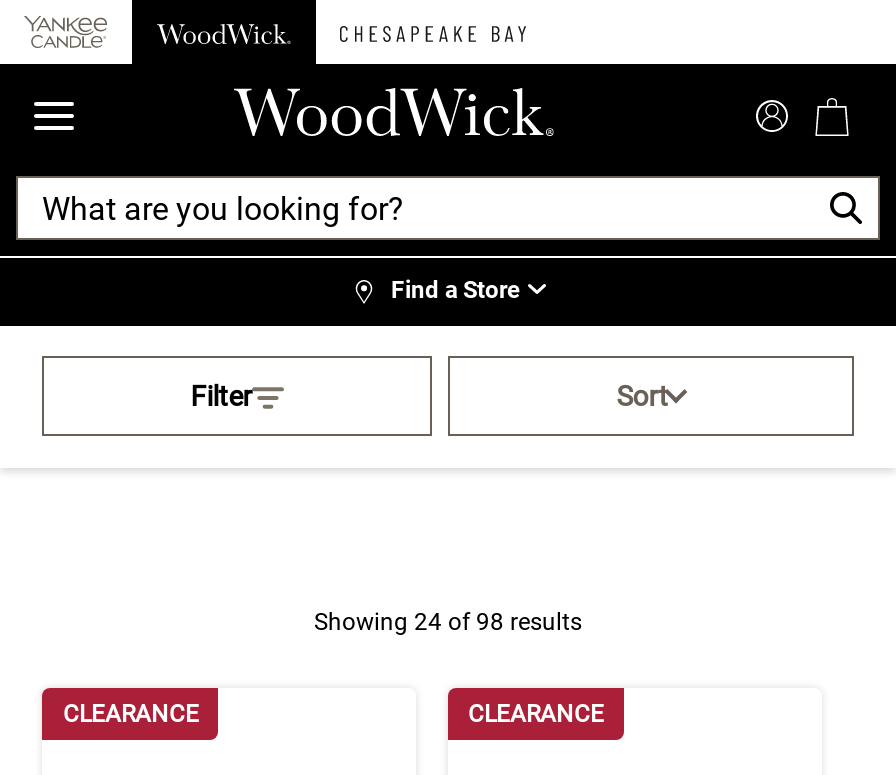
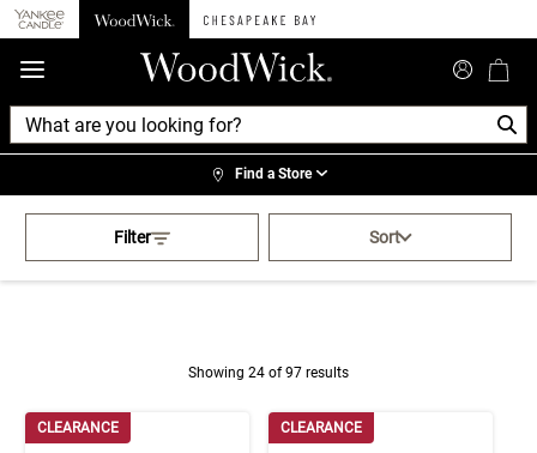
- Showing 24 of 98 results
+ Showing 24 of 97 results
